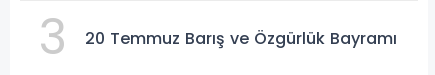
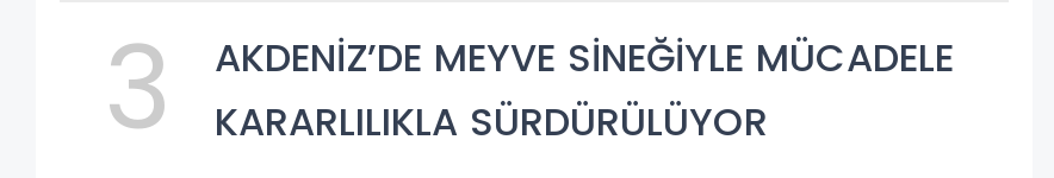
- 20 Temmuz Barış ve Özgürlük Bayramı
+ AKDENİZ’DE MEYVE SİNEĞİYLE MÜCADELE
+ KARARLILIKLA SÜRDÜRÜLÜYOR
